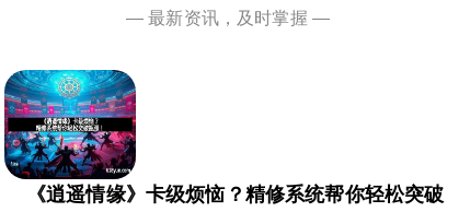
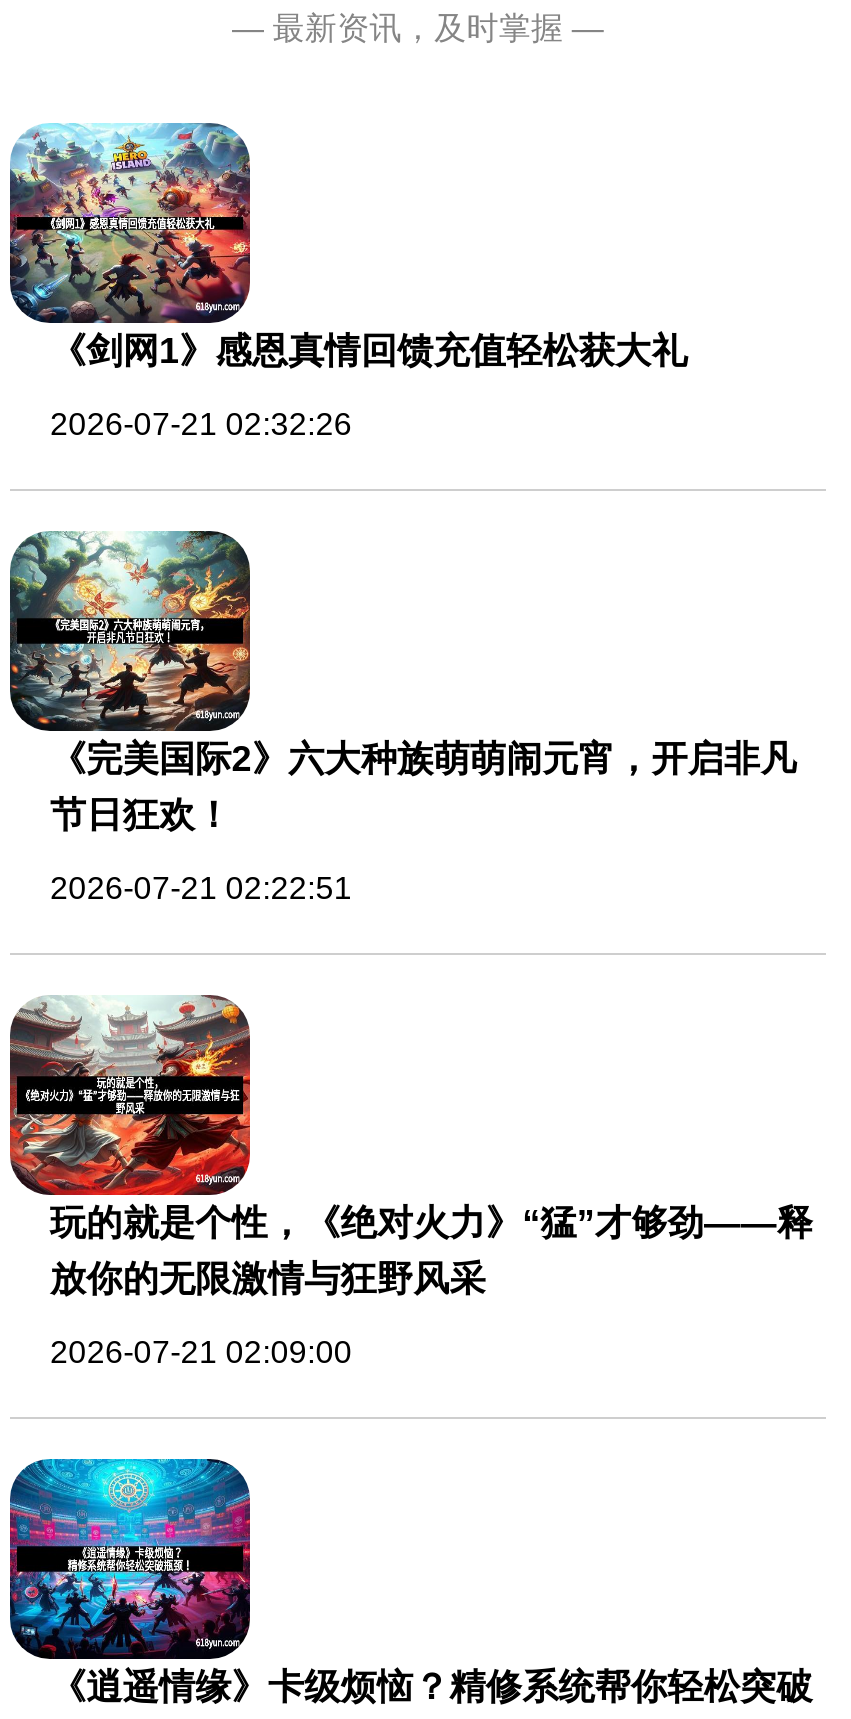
+ [image]
+ 《剑网1》感恩真情回馈充值轻松获大礼
+ 2026-07-21 02:32:26

+ [image]
+ 《完美国际2》六大种族萌萌闹元宵，开启非凡
+ 节日狂欢！
+ 2026-07-21 02:22:51

+ [image]
+ 玩的就是个性，《绝对火力》“猛”才够劲——释
+ 放你的无限激情与狂野风采
+ 2026-07-21 02:09:00
